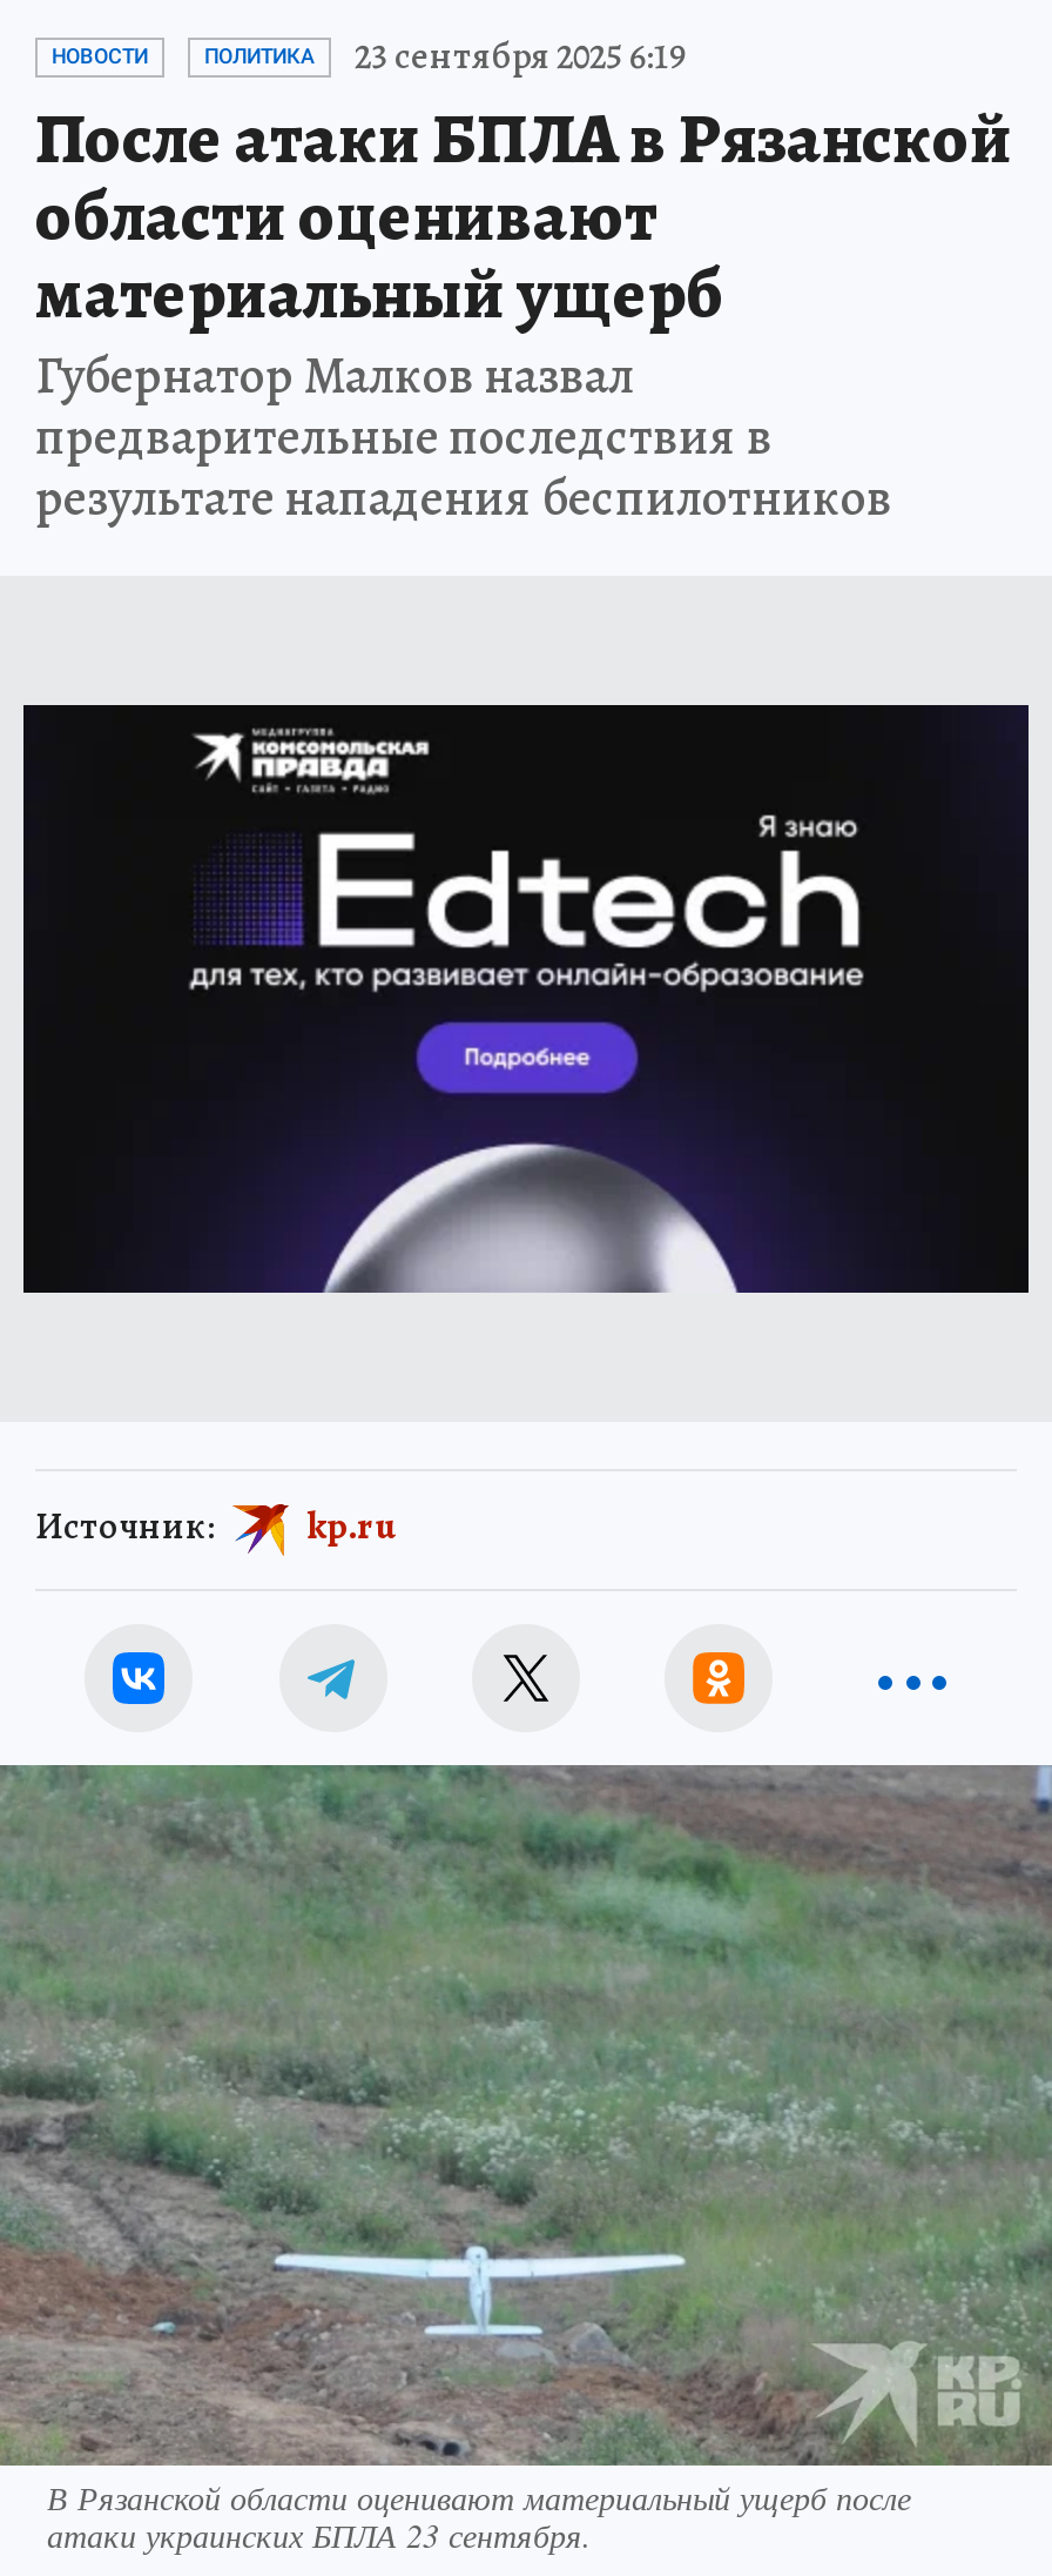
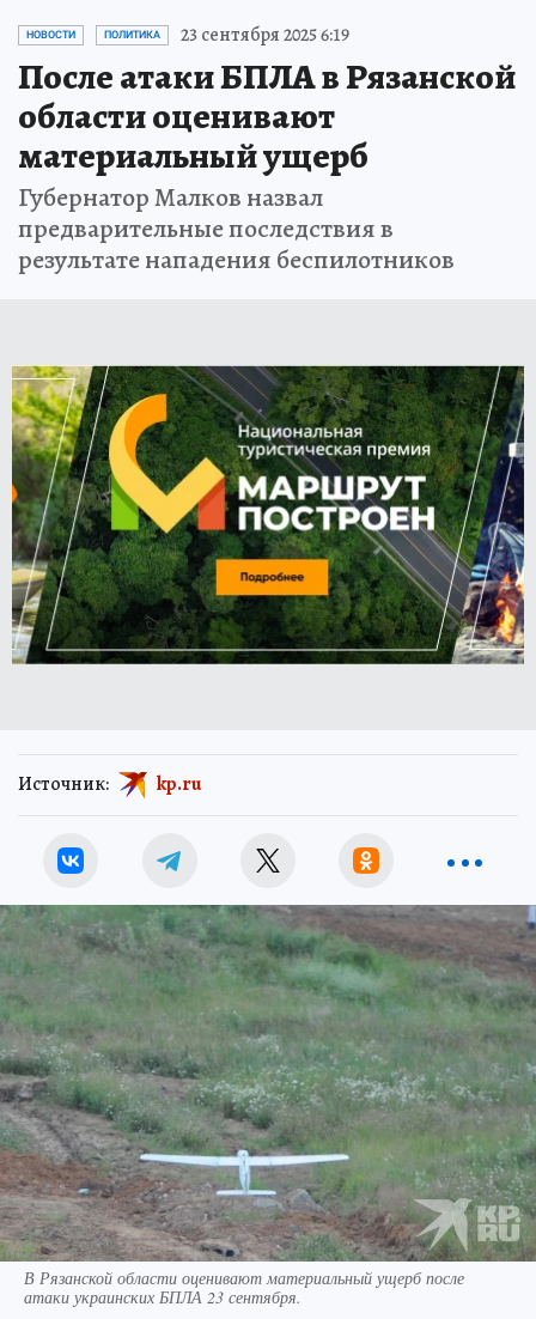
- [image]
+ [image]
